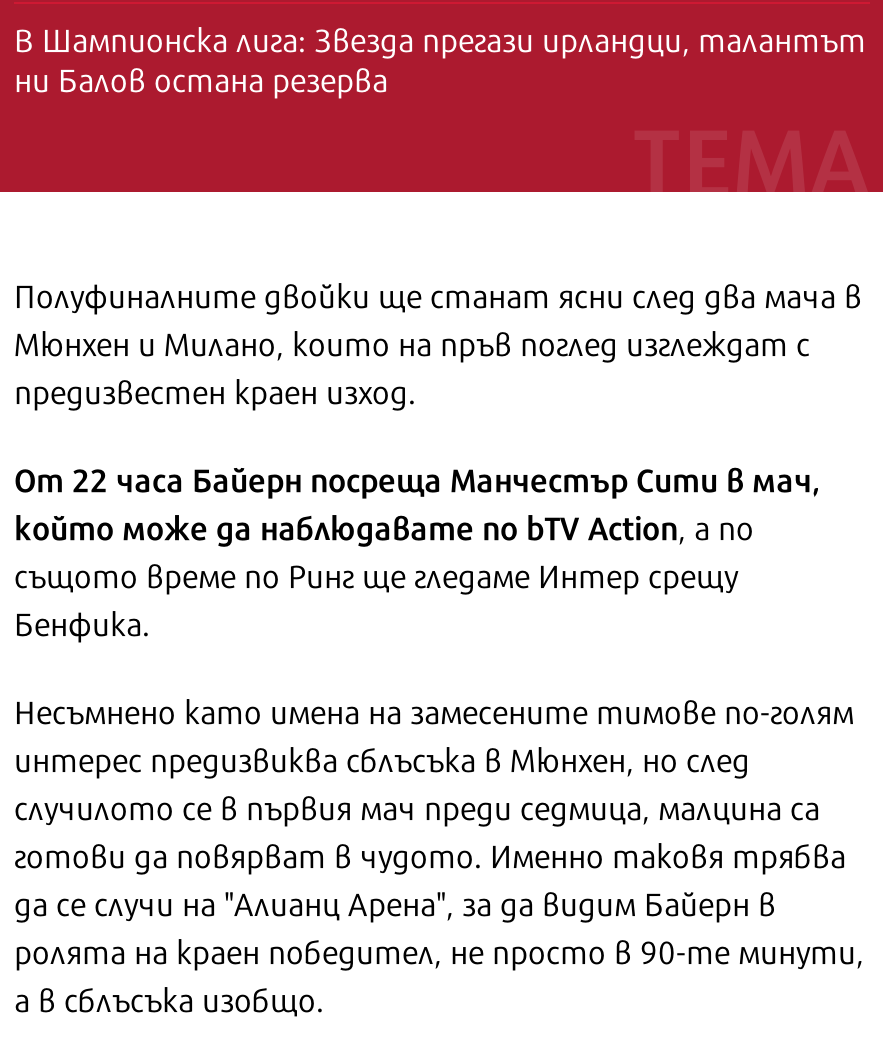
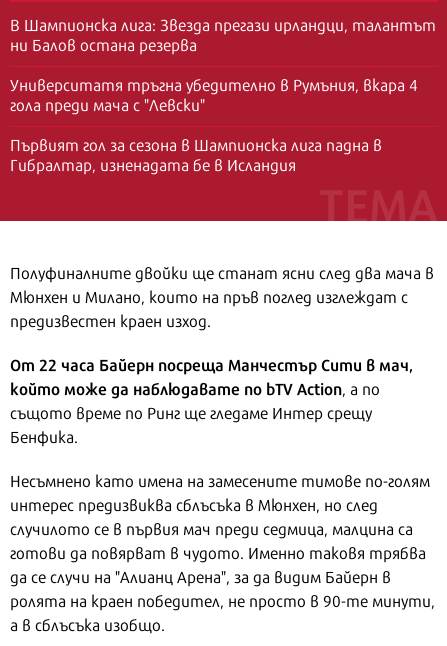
+ Университатя тръгна убедително в Румъния, вкара 4
+ гола преди мача с "Левски"
+ Първият гол за сезона в Шампионска лига падна в
+ Гибралтар, изненадата бе в Исландия
